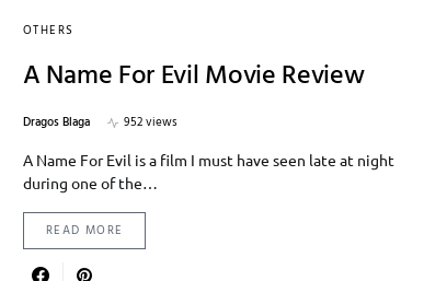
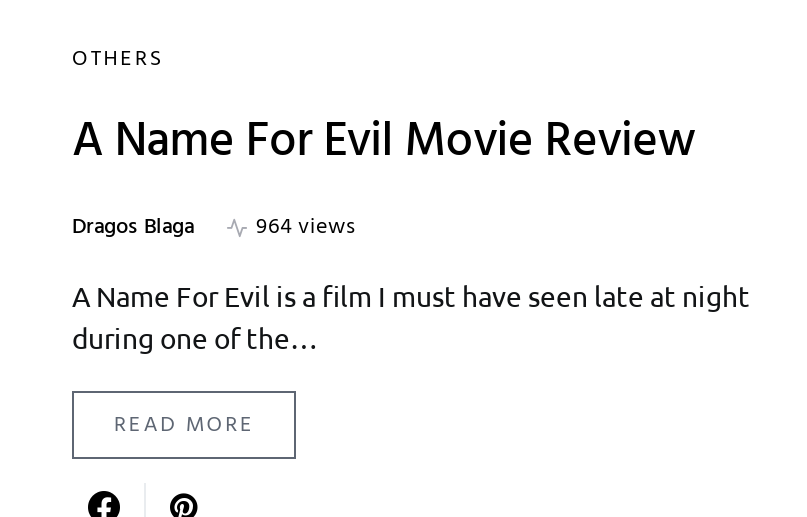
- Dragos Blaga 952 views
+ Dragos Blaga 964 views
